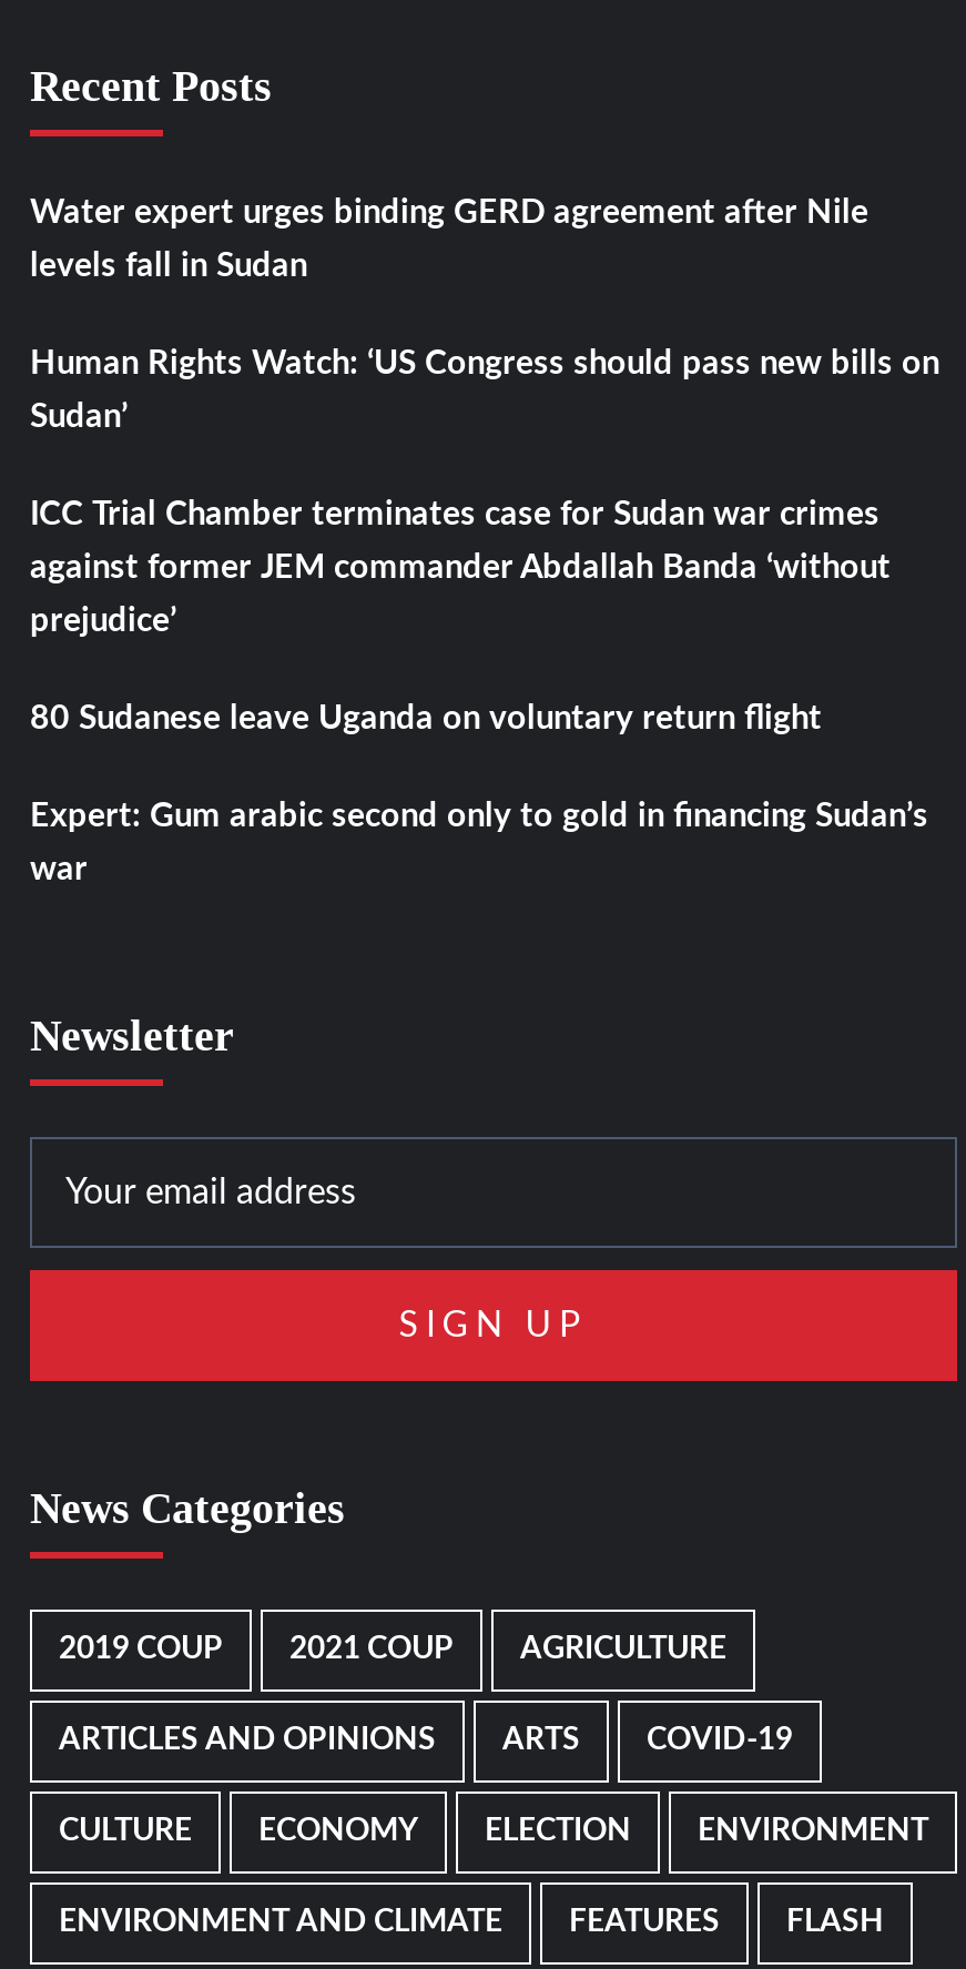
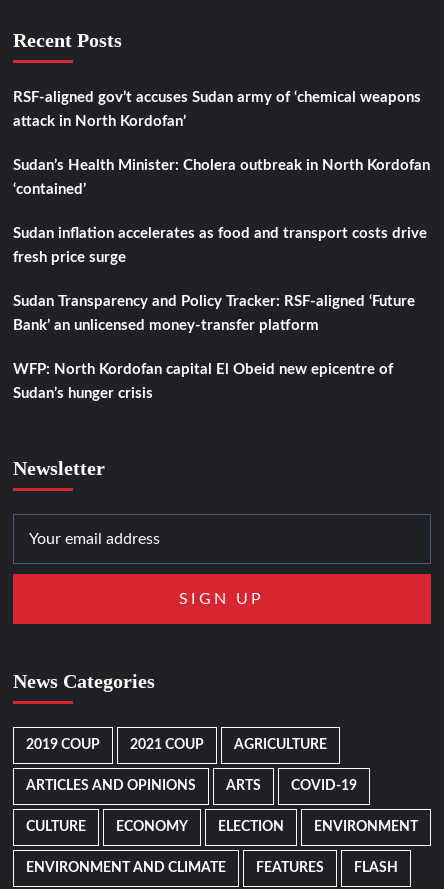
- Water expert urges binding GERD agreement after Nile
+ RSF-aligned gov’t accuses Sudan army of ‘chemical weapons

- levels fall in Sudan
+ attack in North Kordofan’

- Human Rights Watch: ‘US Congress should pass new bills on
+ Sudan’s Health Minister: Cholera outbreak in North Kordofan

- Sudan’
+ ‘contained’

- ICC Trial Chamber terminates case for Sudan war crimes
+ Sudan inflation accelerates as food and transport costs drive

- against former JEM commander Abdallah Banda ‘without
+ fresh price surge

- prejudice’
+ Sudan Transparency and Policy Tracker: RSF-aligned ‘Future

- 80 Sudanese leave Uganda on voluntary return flight
+ Bank’ an unlicensed money-transfer platform

- Expert: Gum arabic second only to gold in financing Sudan’s
+ WFP: North Kordofan capital El Obeid new epicentre of

- war
+ Sudan’s hunger crisis
